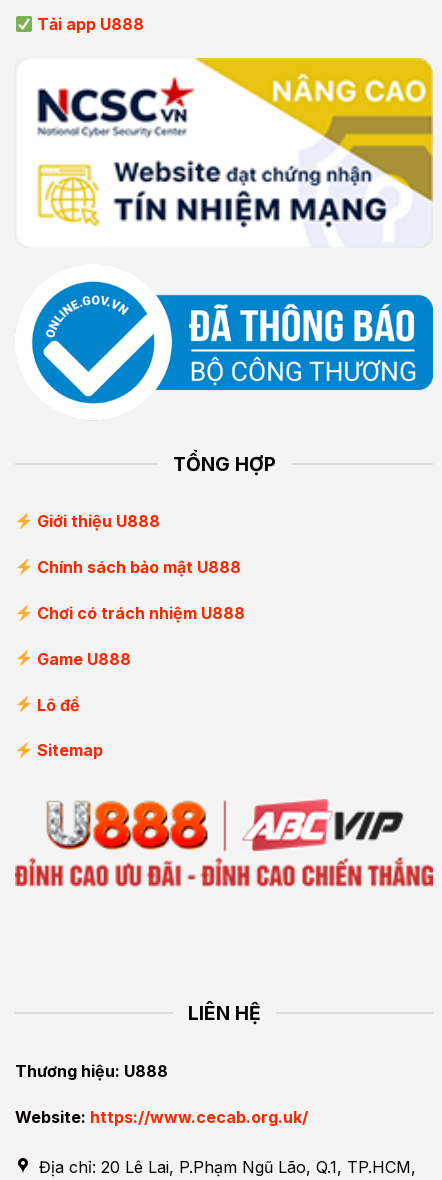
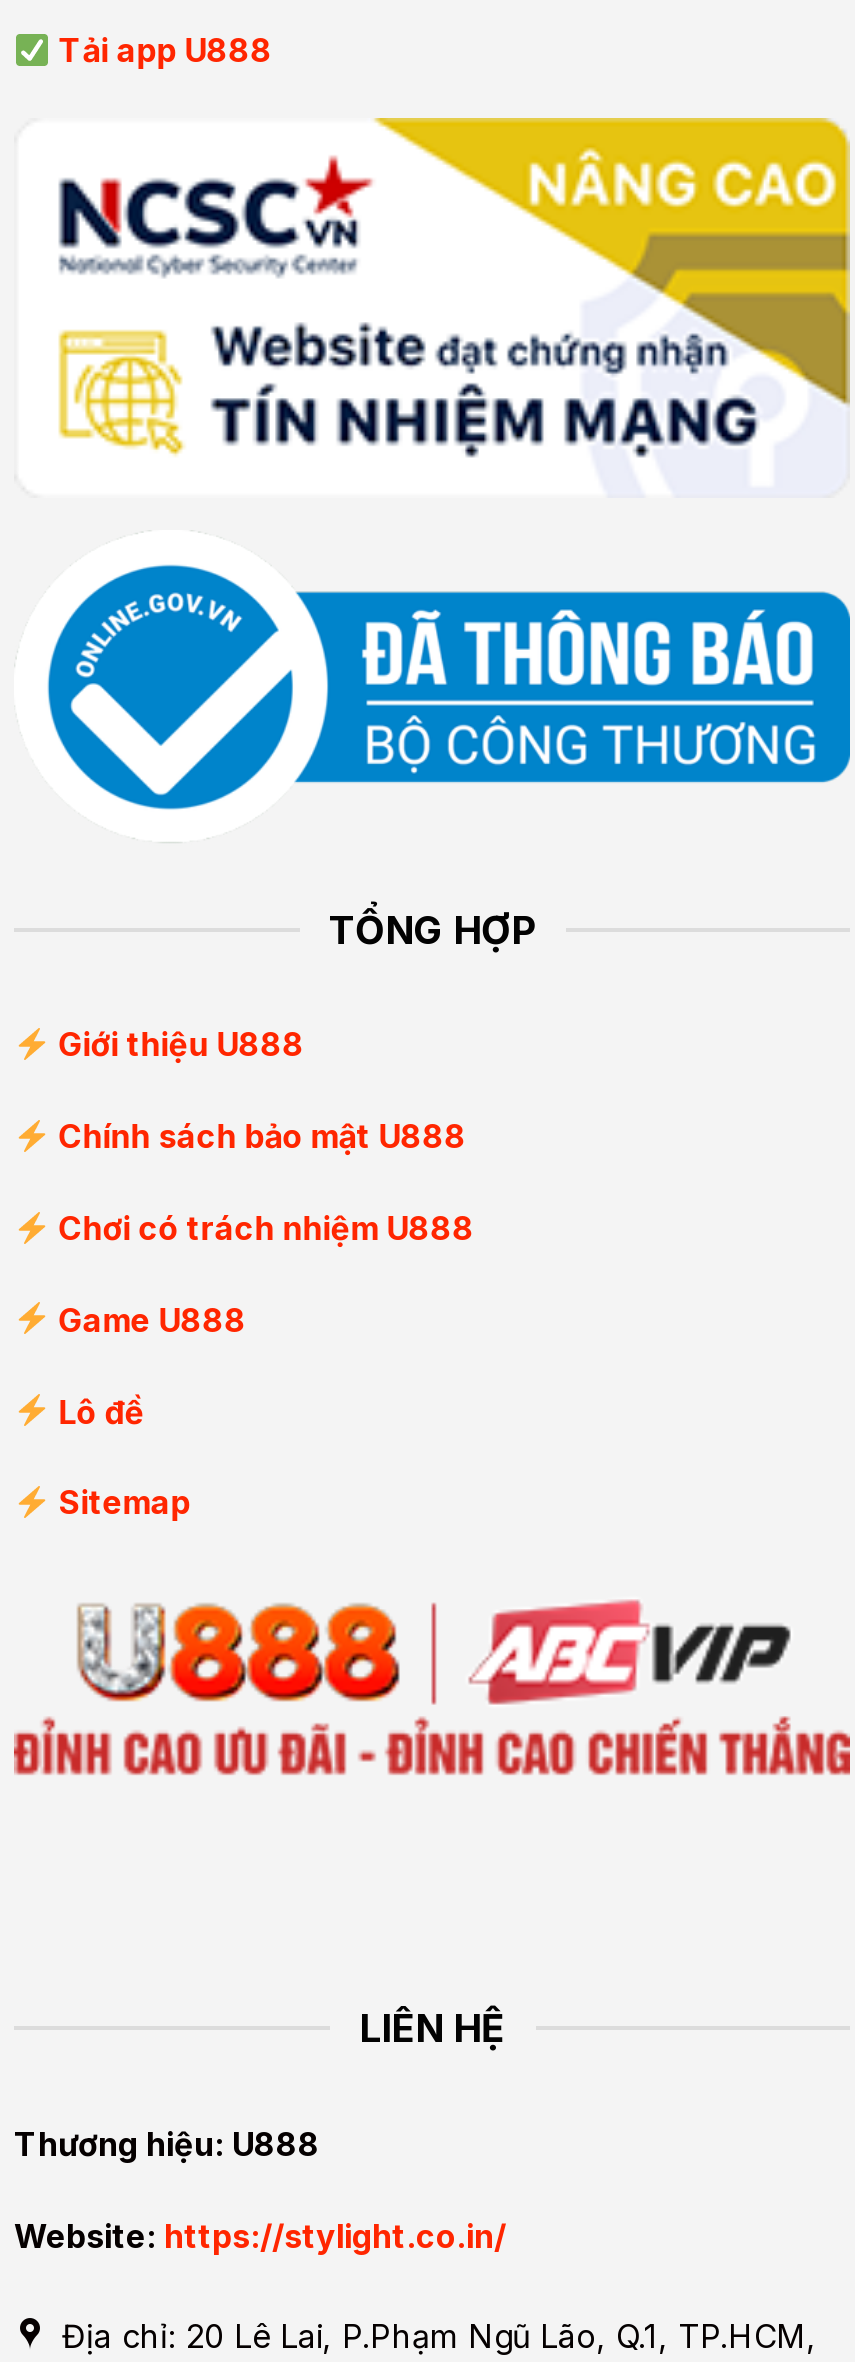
- Website: https://www.cecab.org.uk/
+ Website: https://stylight.co.in/
